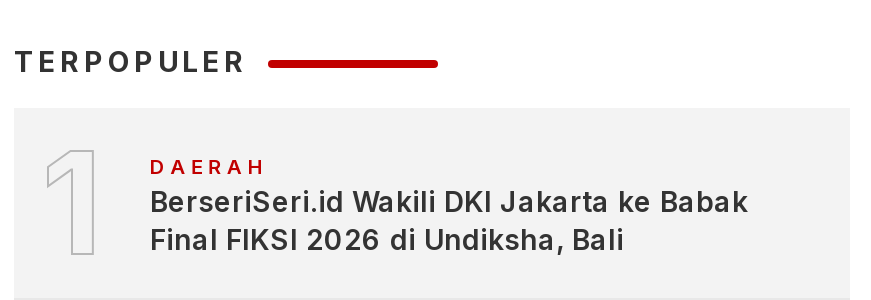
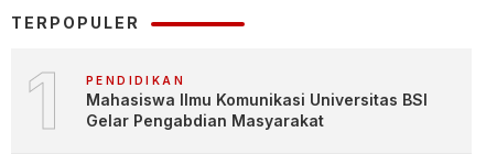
- DAERAH
- BerseriSeri.id Wakili DKI Jakarta ke Babak
- Final FIKSI 2026 di Undiksha, Bali
+ PENDIDIKAN
+ Mahasiswa Ilmu Komunikasi Universitas BSI
+ Gelar Pengabdian Masyarakat
